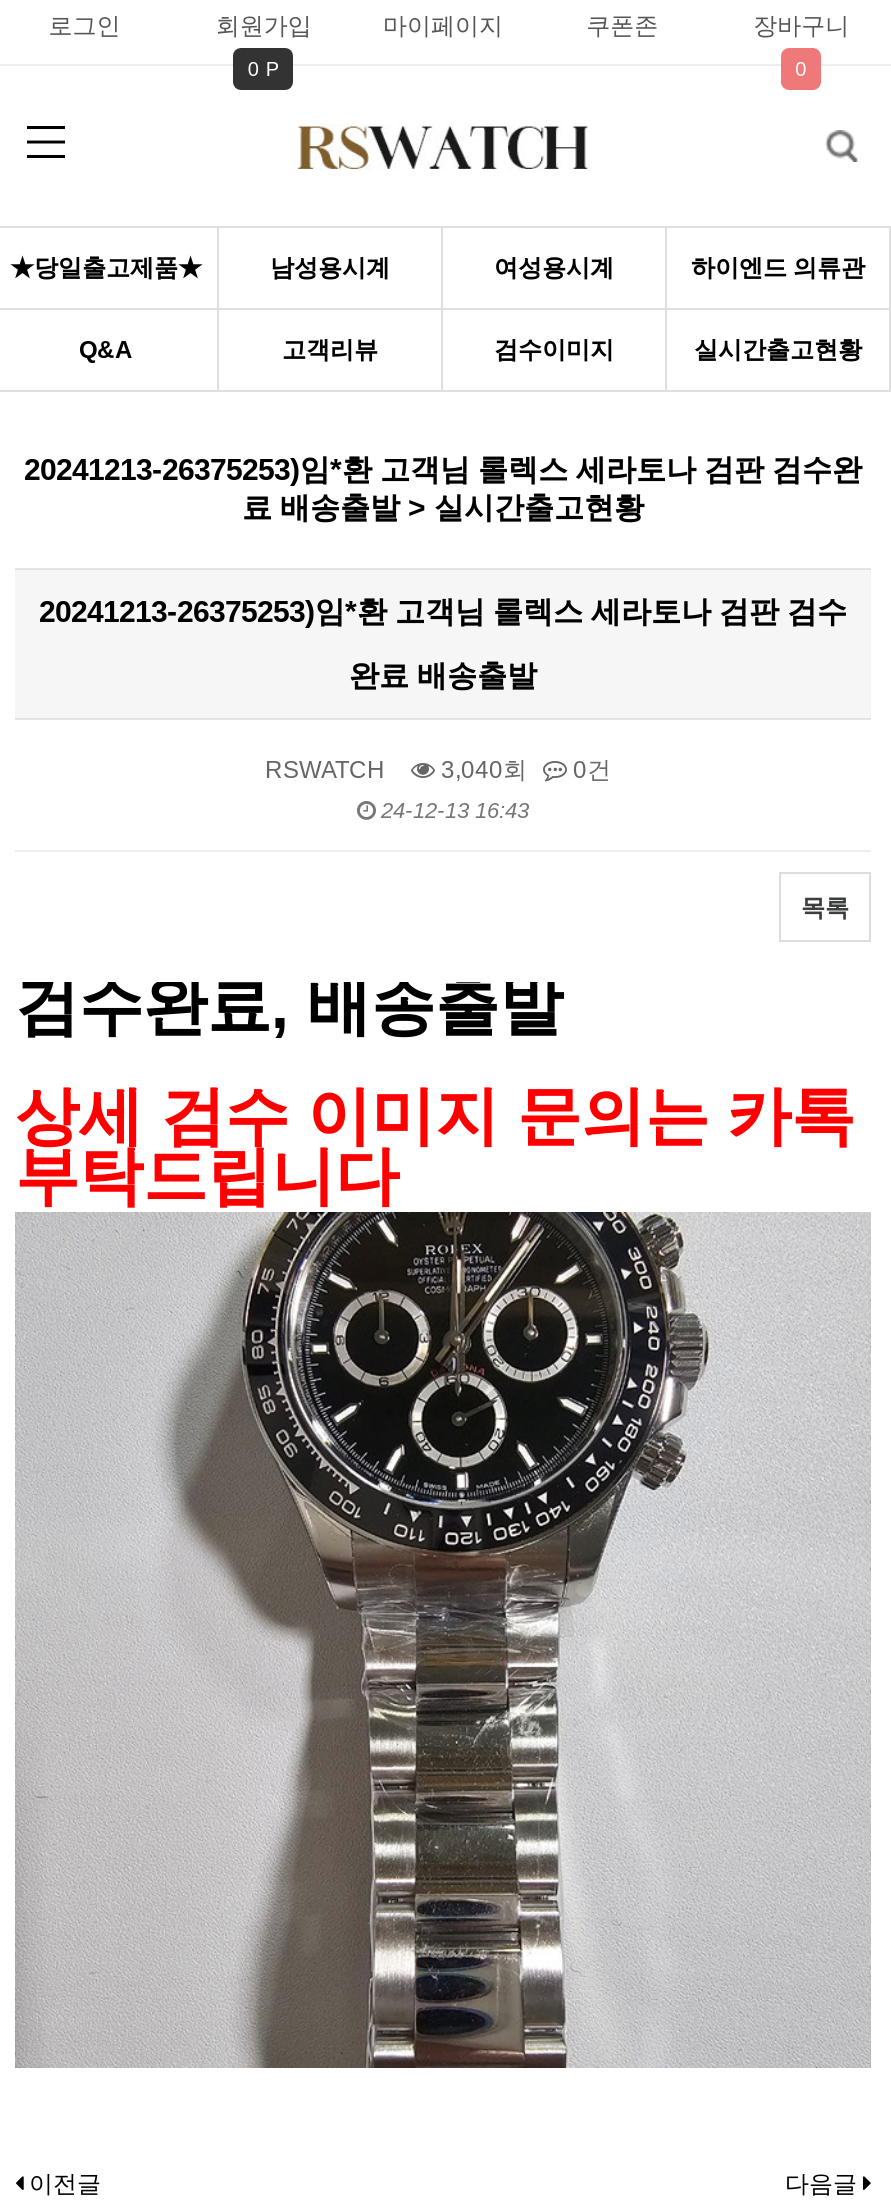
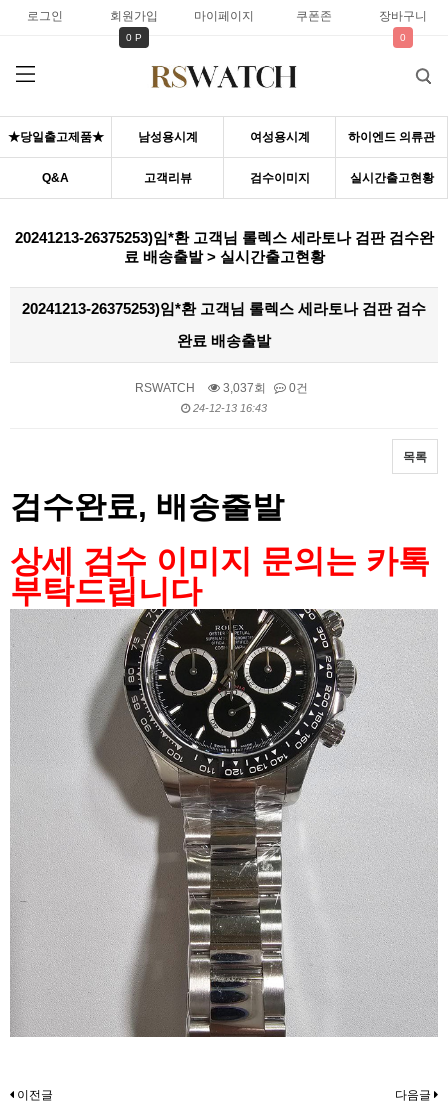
- RSWATCH 3,040회 0건
+ RSWATCH 3,037회 0건
